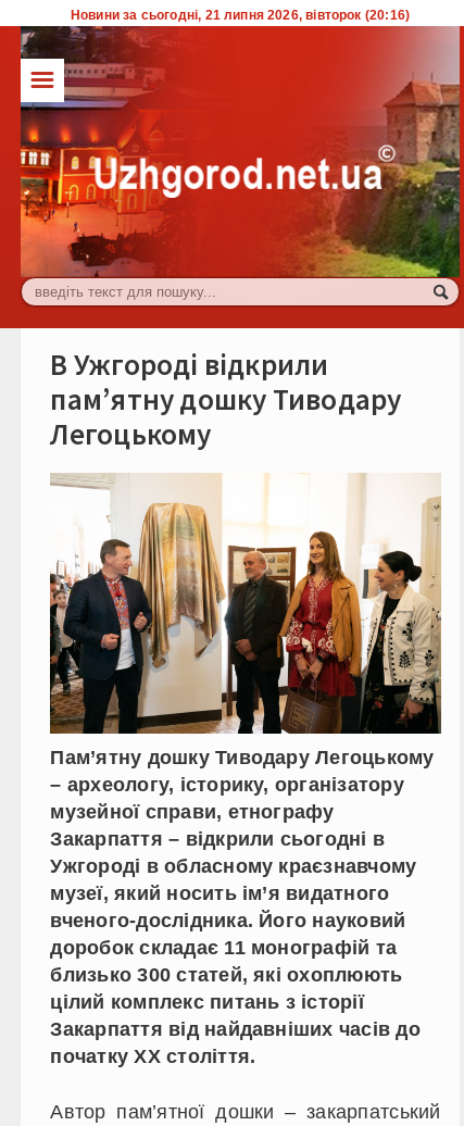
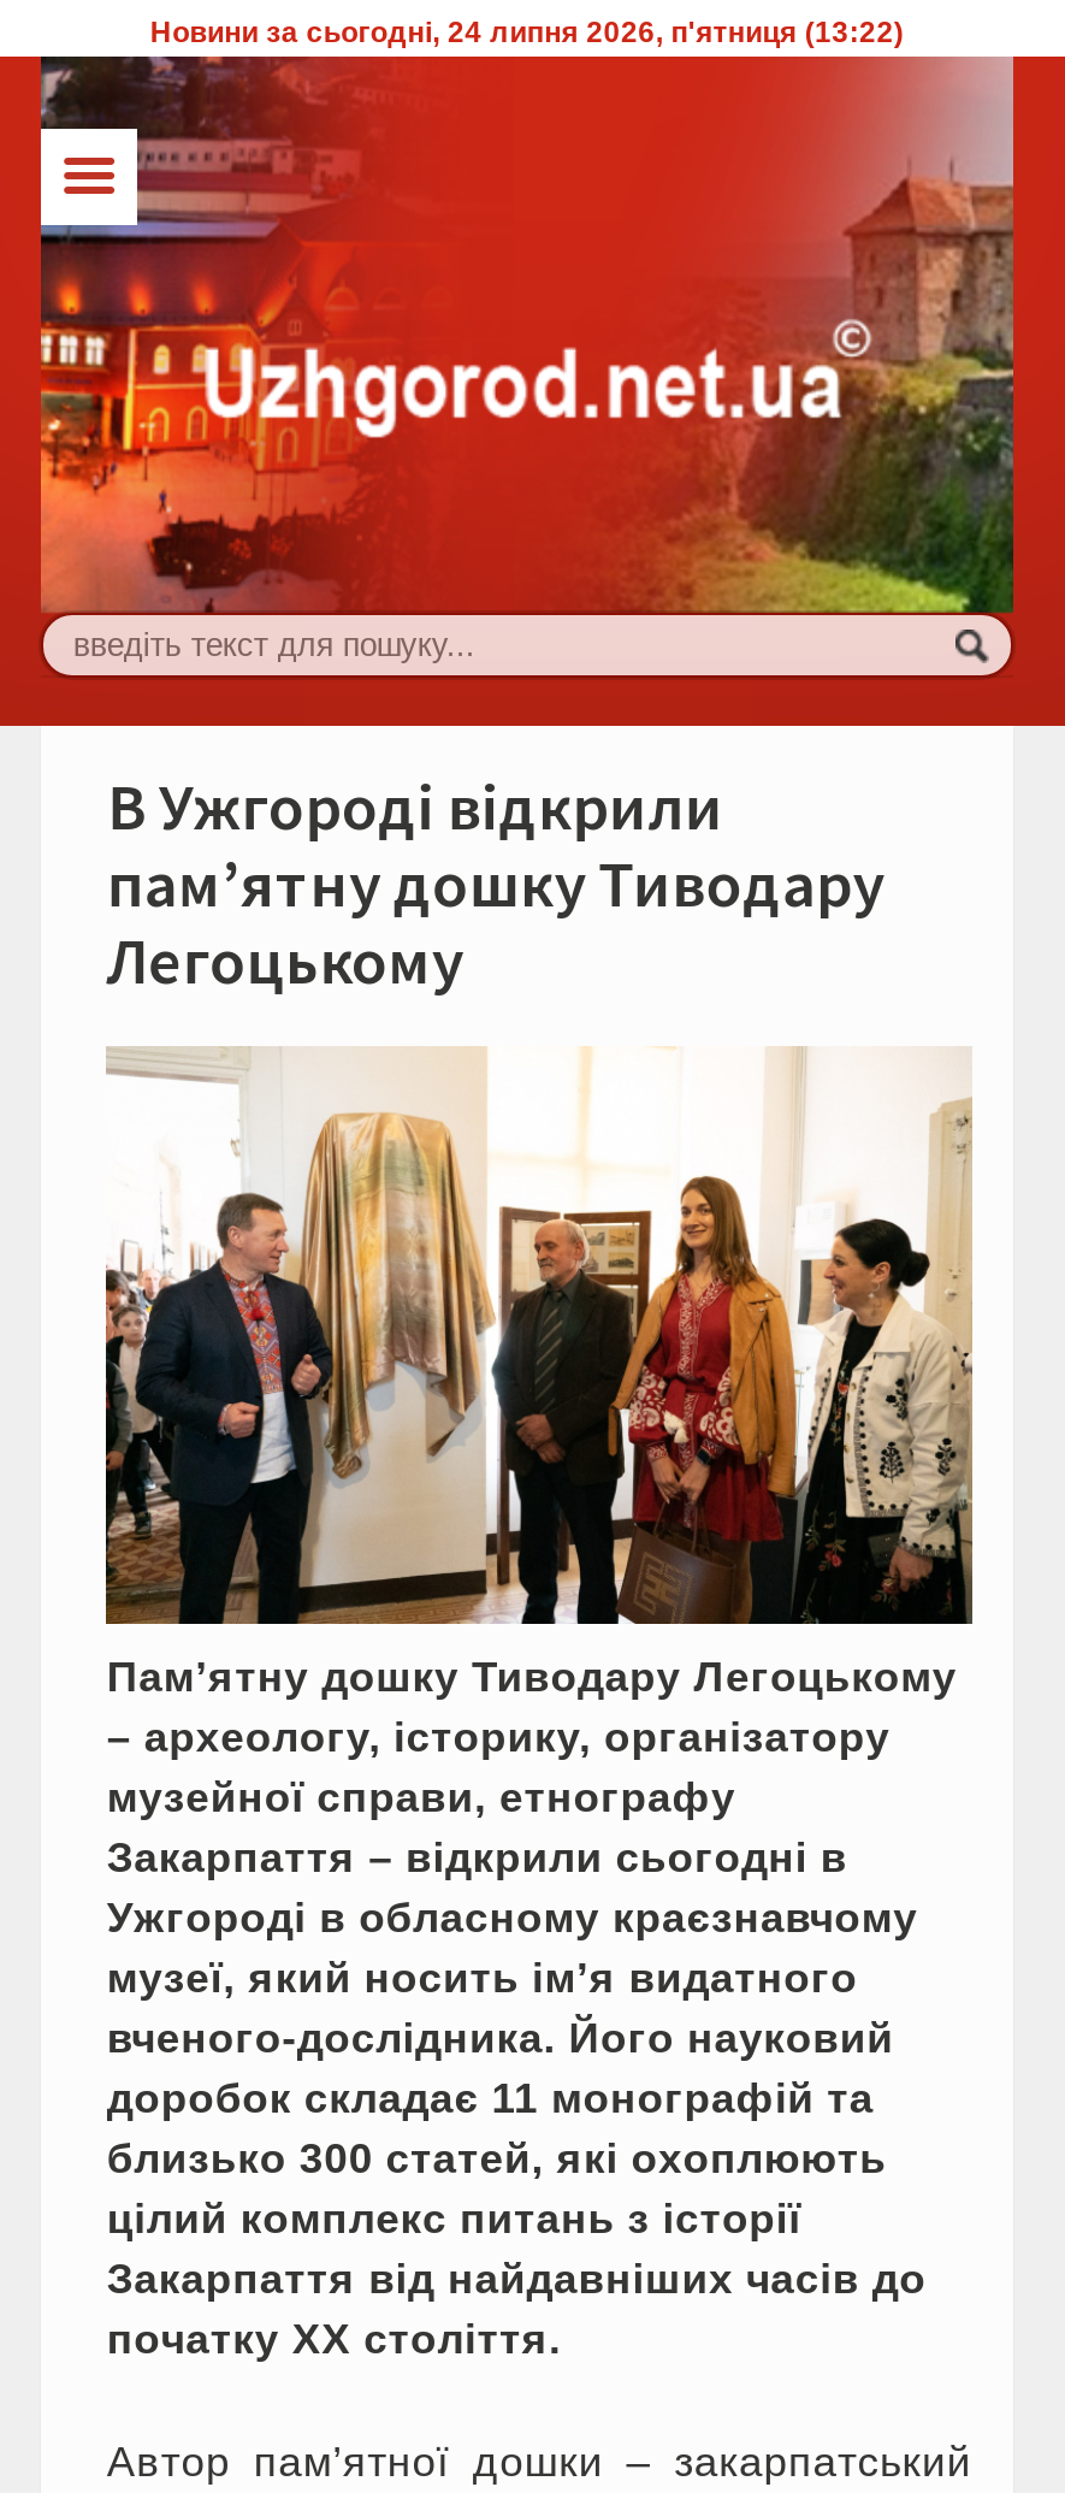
- Новини за сьогодні, 21 липня 2026, вівторок (20:16)
+ Новини за сьогодні, 24 липня 2026, п'ятниця (13:22)
